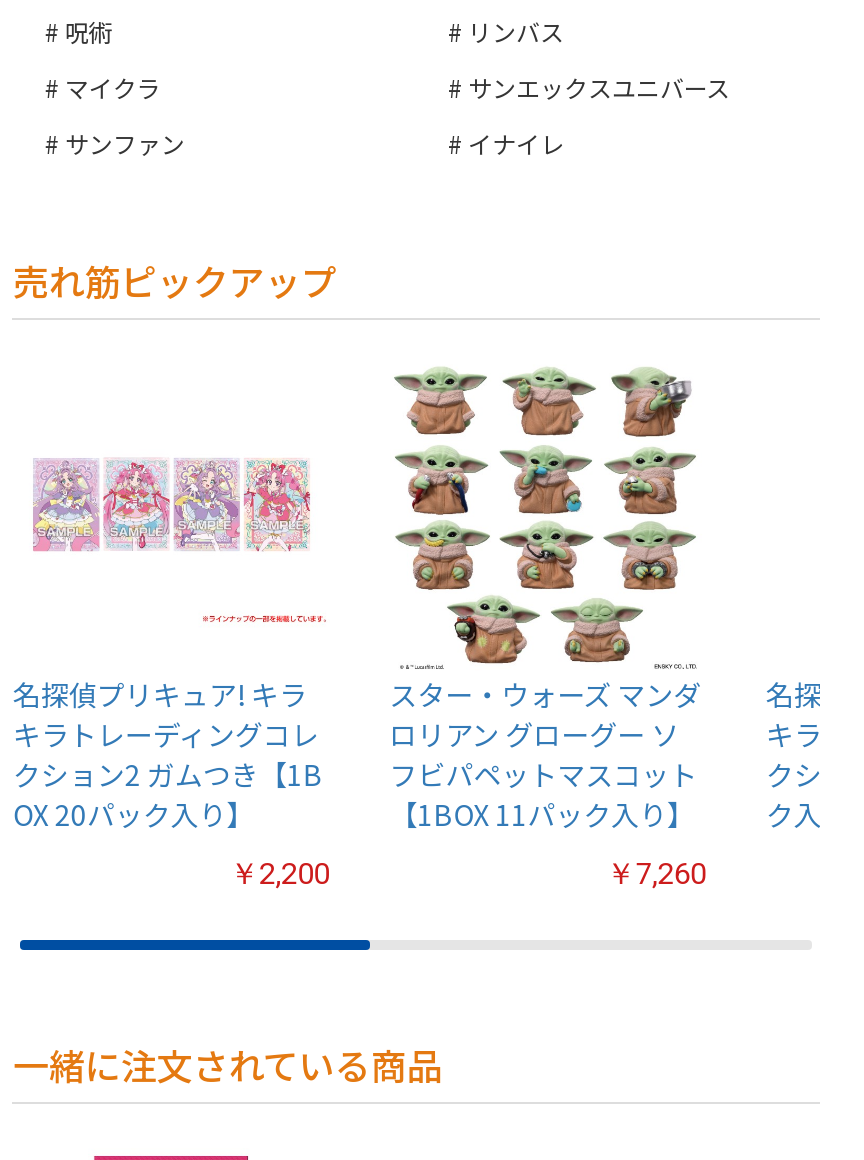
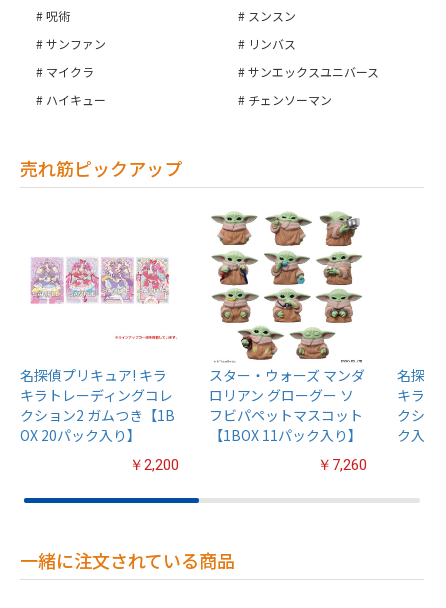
+ スンスン
+ サンファン

- サンファン
- イナイレ
+ ハイキュー
+ チェンソーマン
